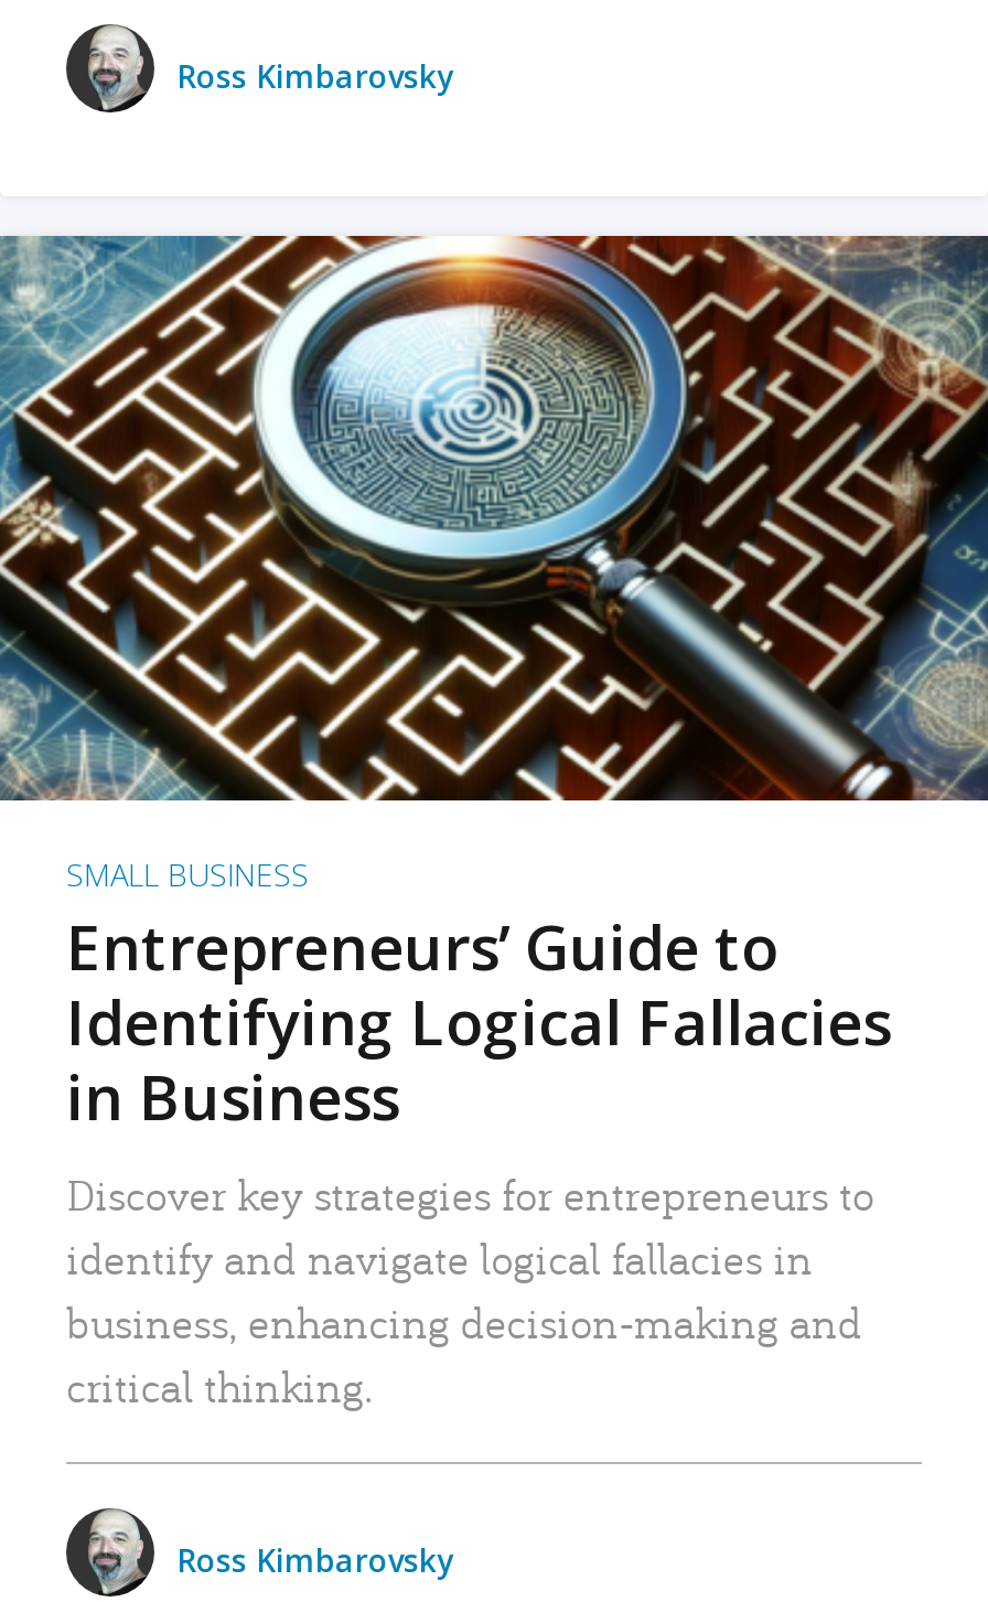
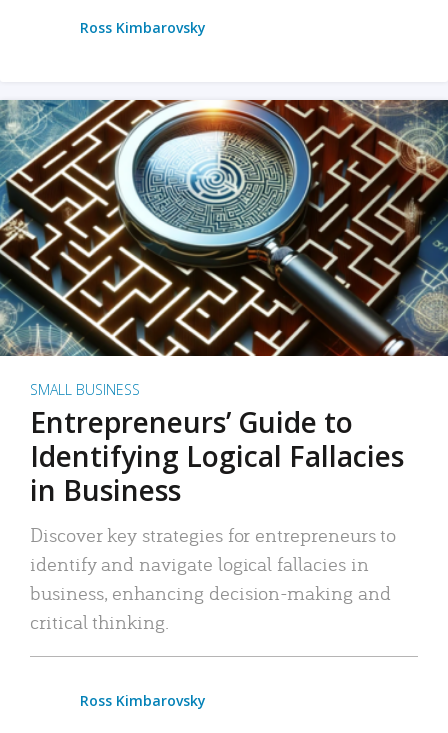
- [image]

- [image]
